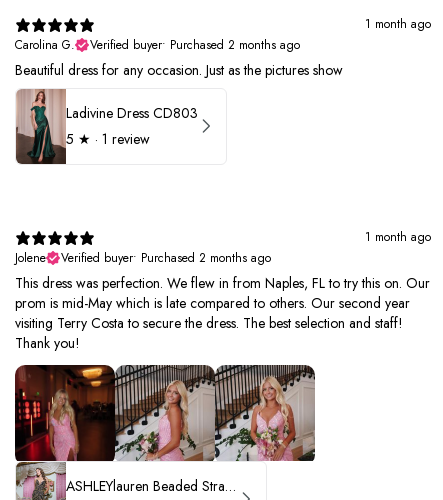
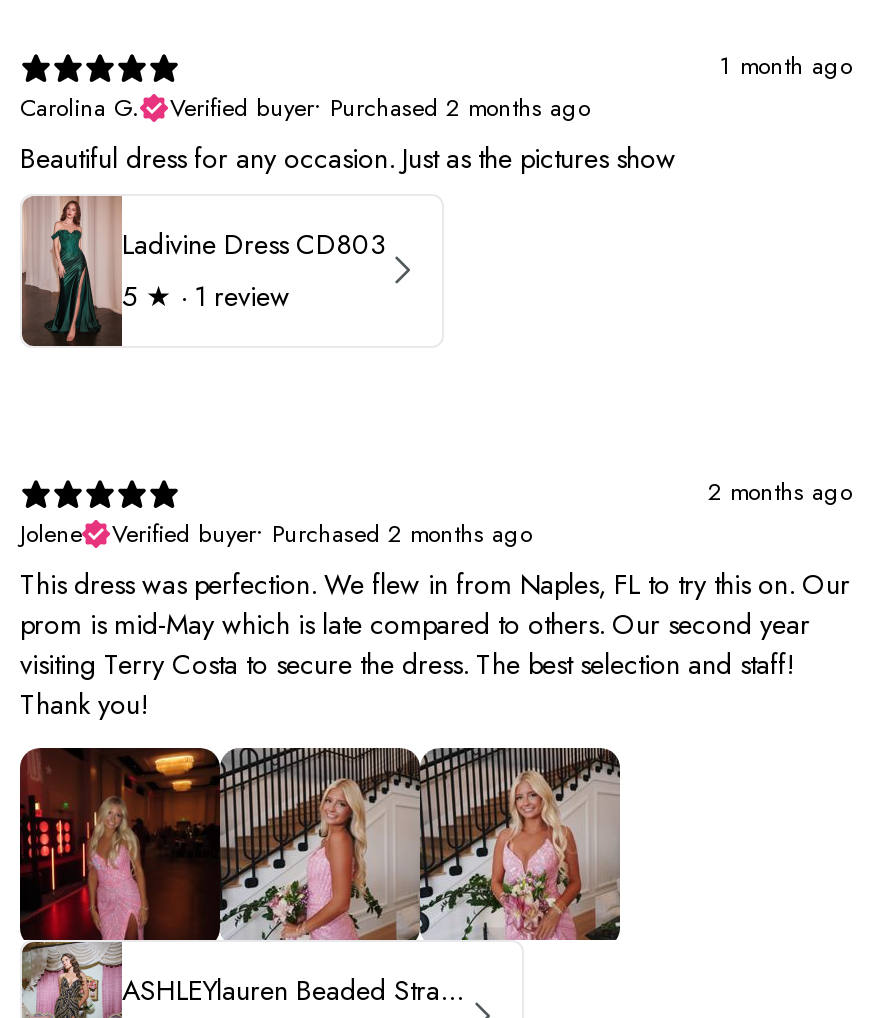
- 1 month ago
+ 2 months ago
